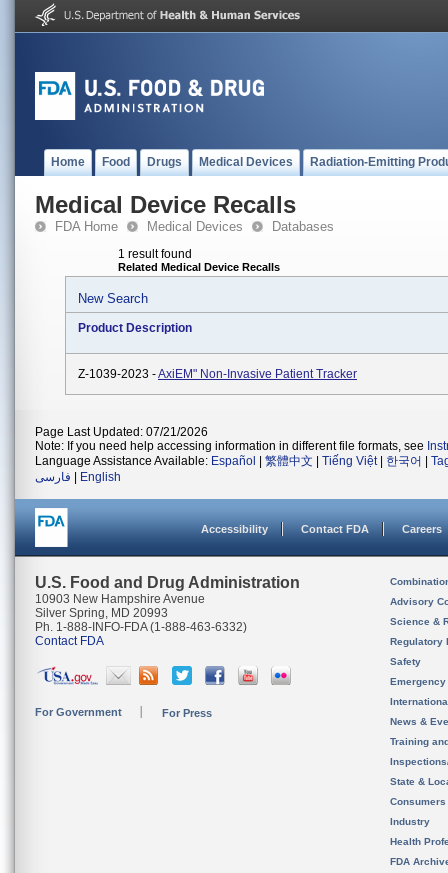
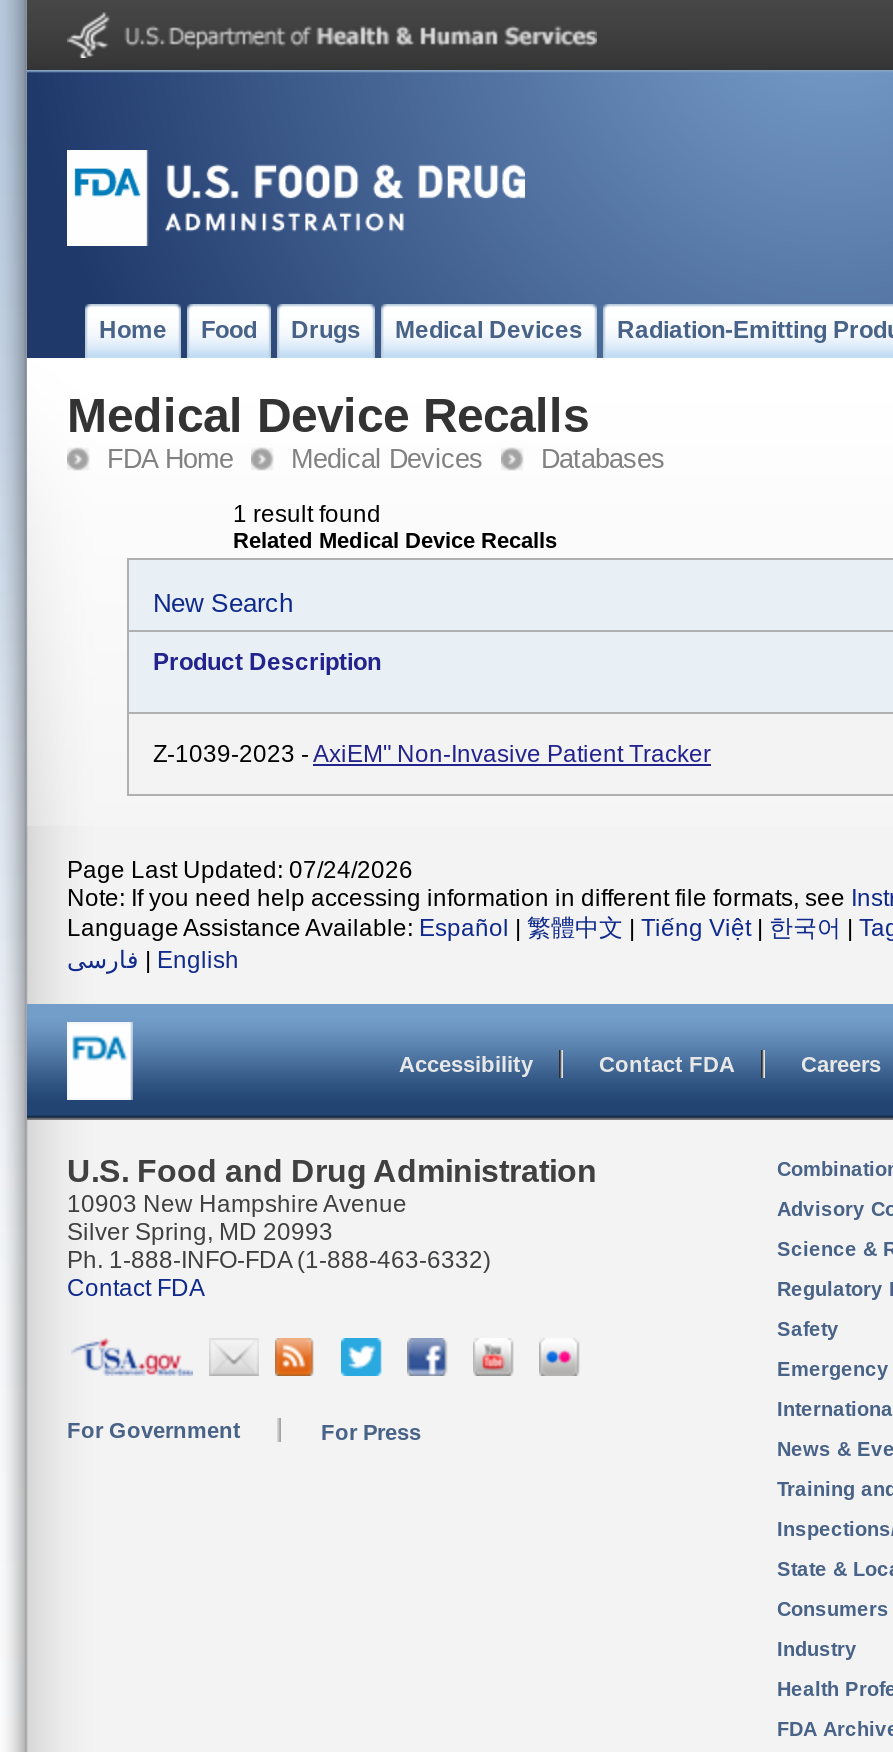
- Page Last Updated: 07/21/2026
+ Page Last Updated: 07/24/2026
